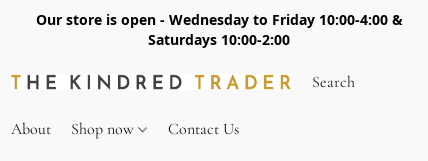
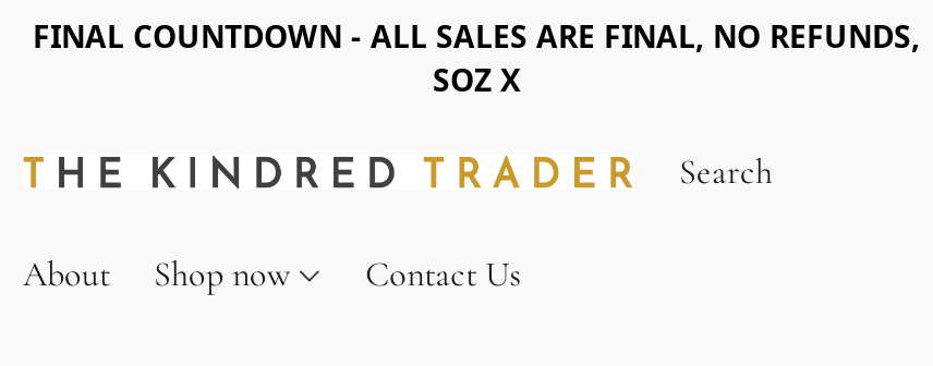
- Our store is open - Wednesday to Friday 10:00-4:00 &
- Saturdays 10:00-2:00
+ FINAL COUNTDOWN - ALL SALES ARE FINAL, NO REFUNDS,
+ SOZ X
